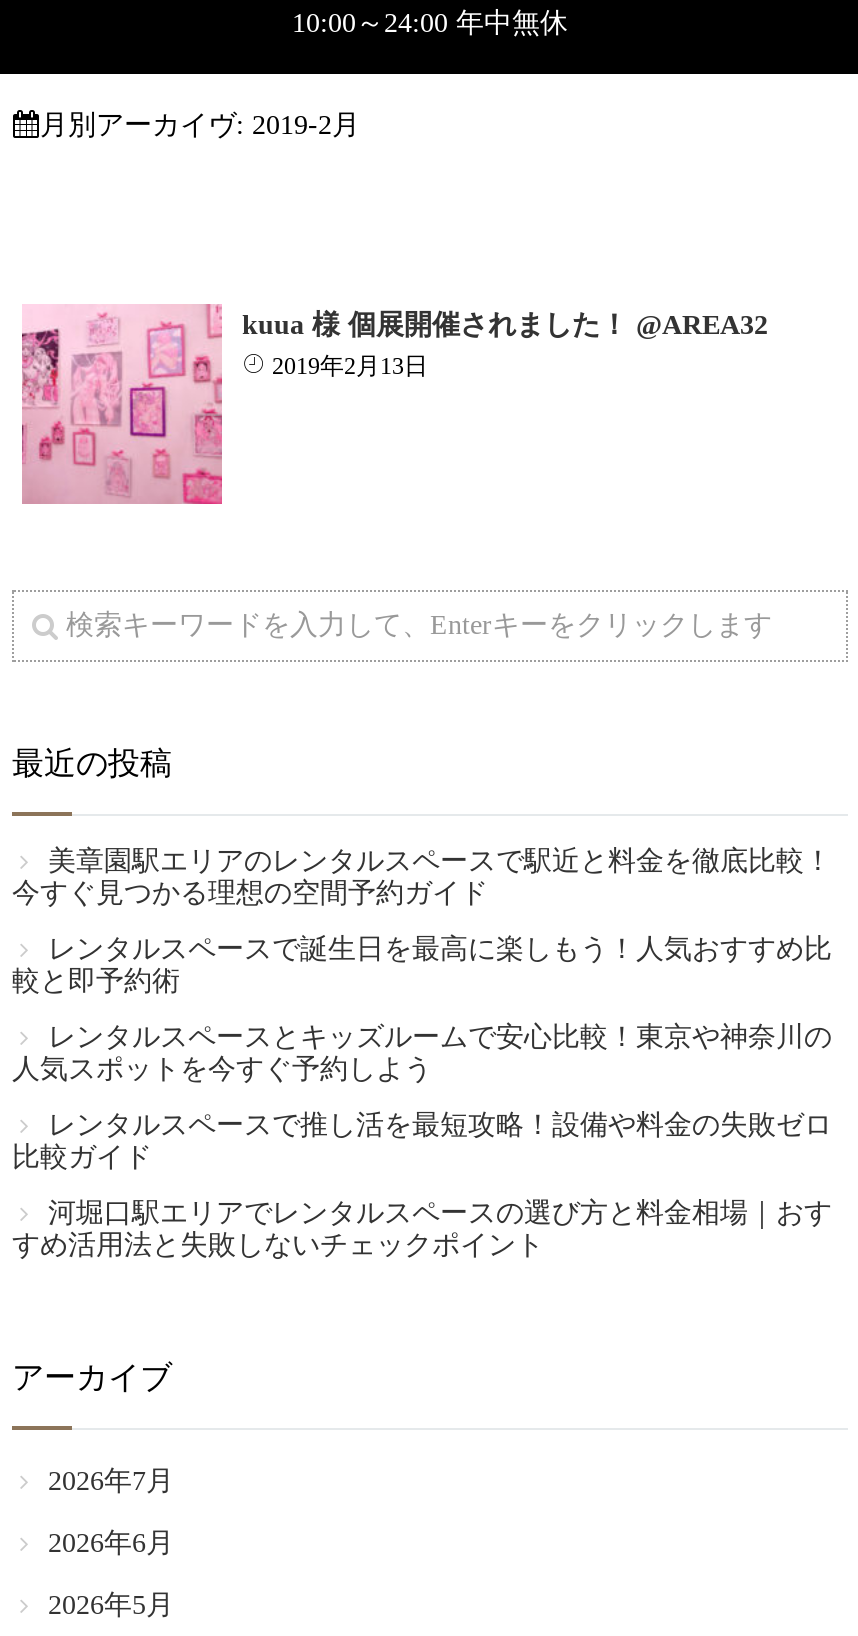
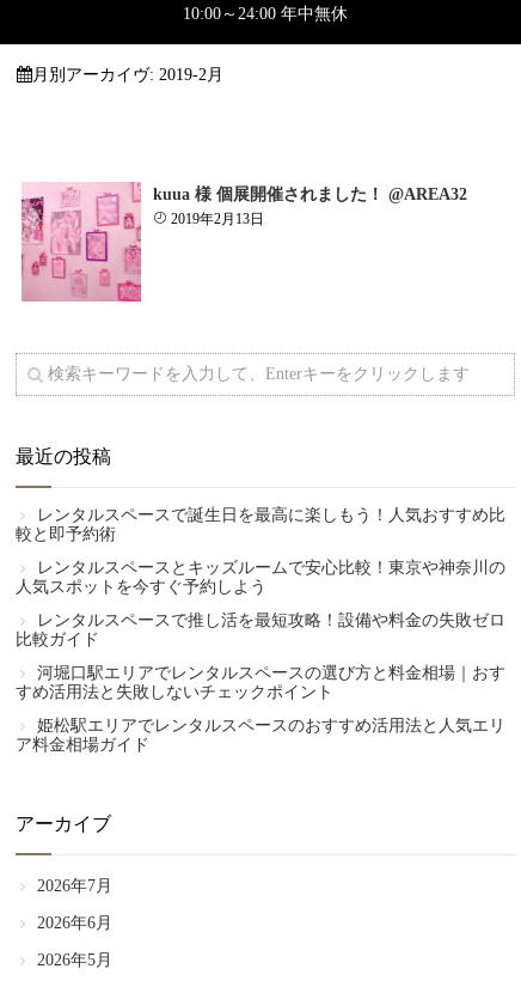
- 美章園駅エリアのレンタルスペースで駅近と料金を徹底比較！
- 今すぐ見つかる理想の空間予約ガイド

moved up: レンタルスペースで誕生日を最高に楽しもう！人気おすすめ比 | 較と即予約術 | レンタルスペースとキッズルームで安心比較！東京や神奈川の | 人気スポットを今すぐ予約しよう | レンタルスペースで推し活を最短攻略！設備や料金の失敗ゼロ | 比較ガイド | 河堀口駅エリアでレンタルスペースの選び方と料金相場｜おす | すめ活用法と失敗しないチェックポイント

+ 姫松駅エリアでレンタルスペースのおすすめ活用法と人気エリ
+ ア料金相場ガイド
